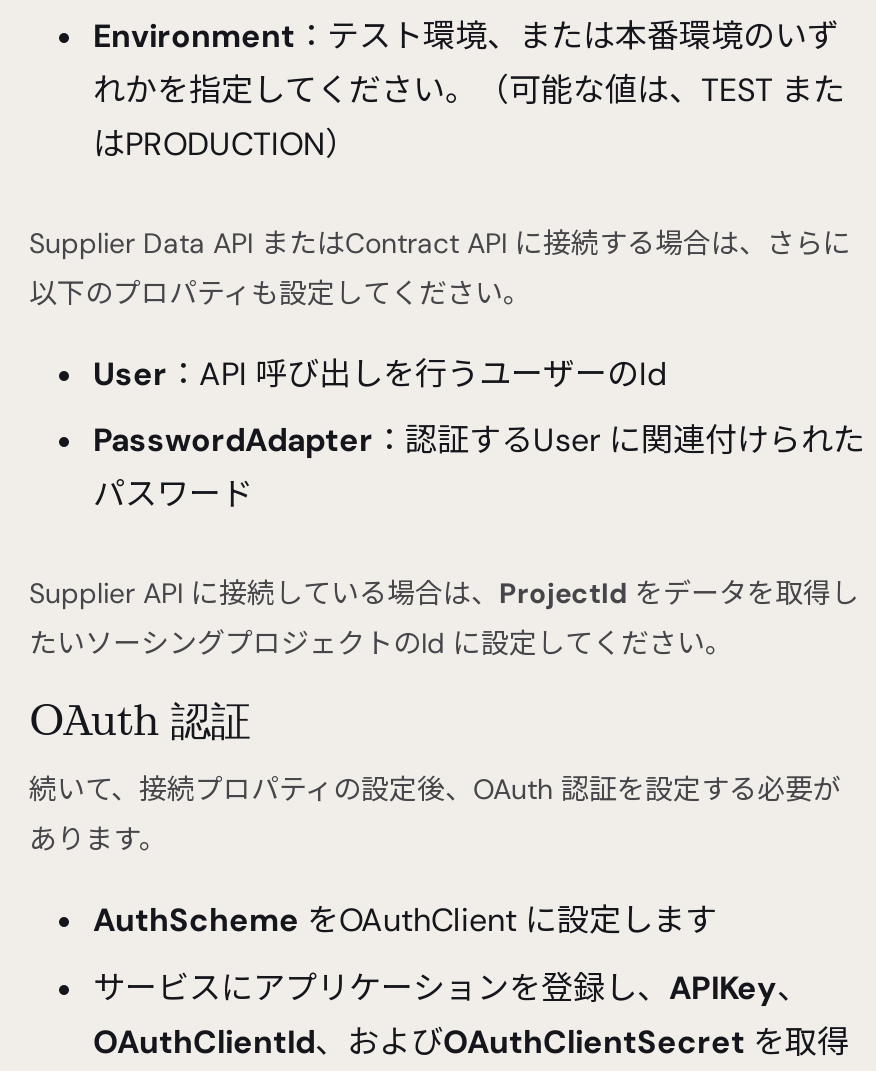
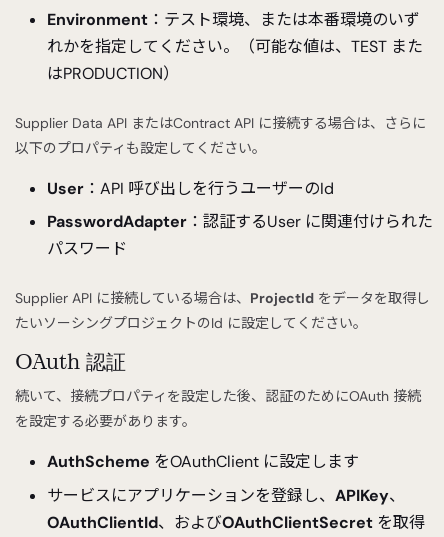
- 続いて、接続プロパティの設定後、OAuth 認証を設定する必要が
- あります。
+ 続いて、接続プロパティを設定した後、認証のためにOAuth 接続
+ を設定する必要があります。
